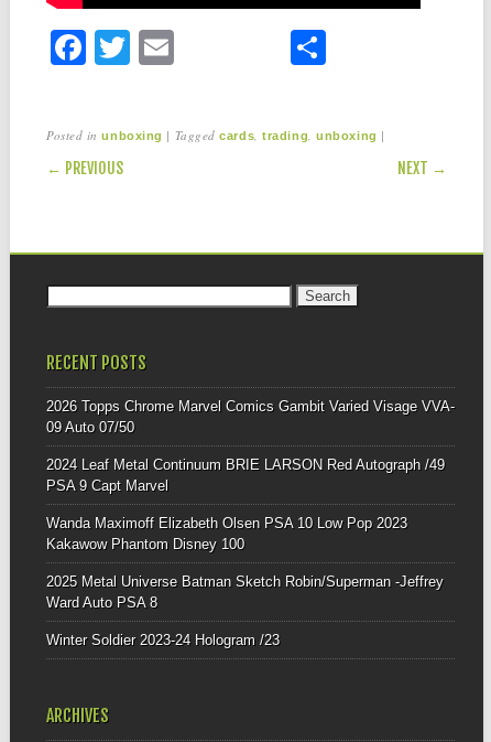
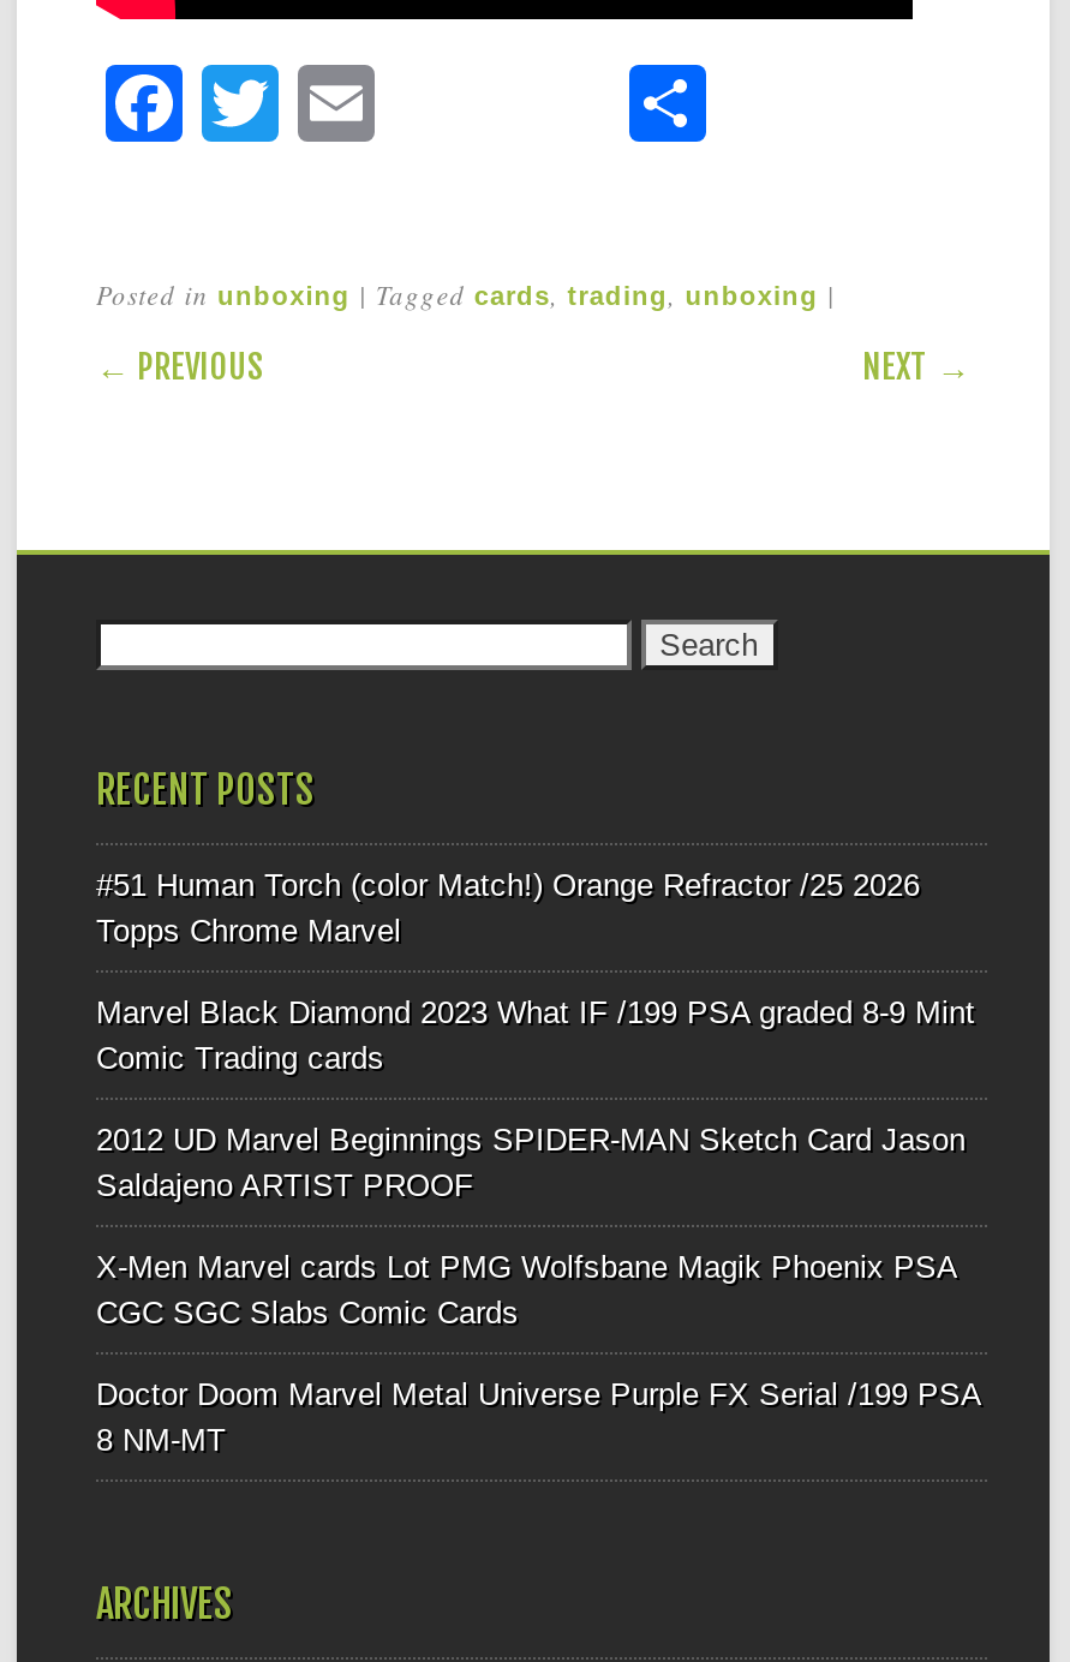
- 2026 Topps Chrome Marvel Comics Gambit Varied Visage VVA-
- 09 Auto 07/50
+ #51 Human Torch (color Match!) Orange Refractor /25 2026
+ Topps Chrome Marvel

- 2024 Leaf Metal Continuum BRIE LARSON Red Autograph /49
- PSA 9 Capt Marvel
+ Marvel Black Diamond 2023 What IF /199 PSA graded 8-9 Mint
+ Comic Trading cards

- Wanda Maximoff Elizabeth Olsen PSA 10 Low Pop 2023
- Kakawow Phantom Disney 100
+ 2012 UD Marvel Beginnings SPIDER-MAN Sketch Card Jason
+ Saldajeno ARTIST PROOF

- 2025 Metal Universe Batman Sketch Robin/Superman -Jeffrey
- Ward Auto PSA 8
+ X-Men Marvel cards Lot PMG Wolfsbane Magik Phoenix PSA
+ CGC SGC Slabs Comic Cards

- Winter Soldier 2023-24 Hologram /23
+ Doctor Doom Marvel Metal Universe Purple FX Serial /199 PSA
+ 8 NM-MT
